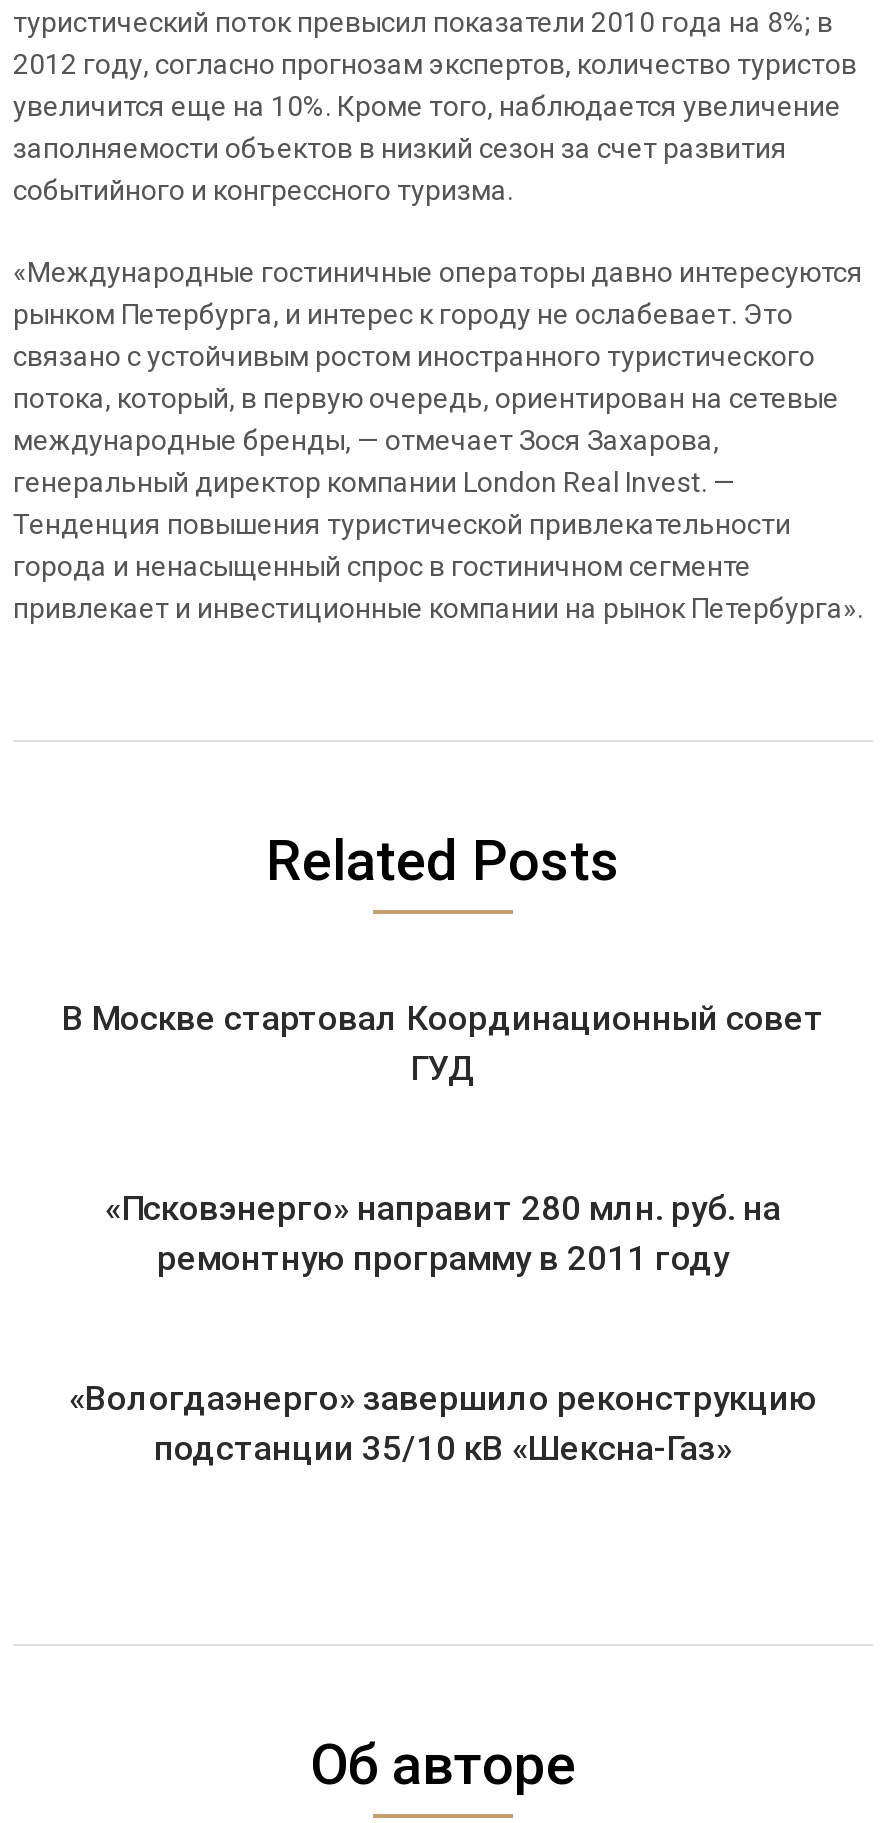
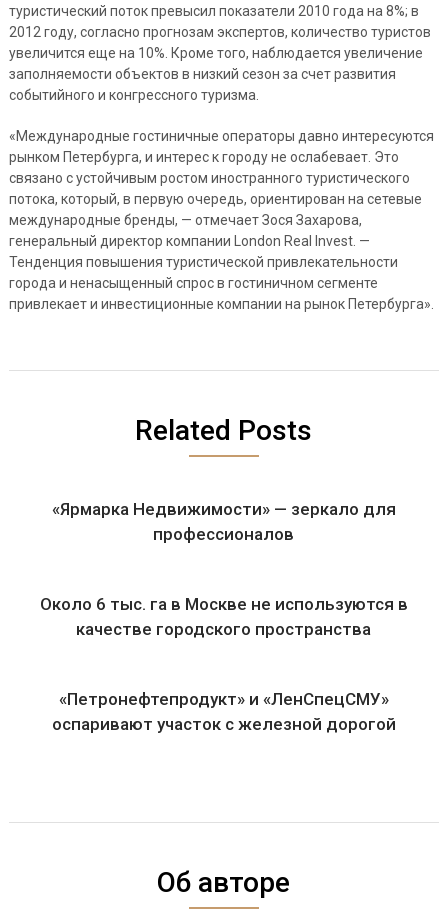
- В Москве стартовал Координационный совет
- ГУД
+ «Ярмарка Недвижимости» — зеркало для
+ профессионалов

- «Псковэнерго» направит 280 млн. руб. на
- ремонтную программу в 2011 году
+ Около 6 тыс. га в Москве не используются в
+ качестве городского пространства

- «Вологдаэнерго» завершило реконструкцию
- подстанции 35/10 кВ «Шексна-Газ»
+ «Петронефтепродукт» и «ЛенСпецСМУ»
+ оспаривают участок с железной дорогой
